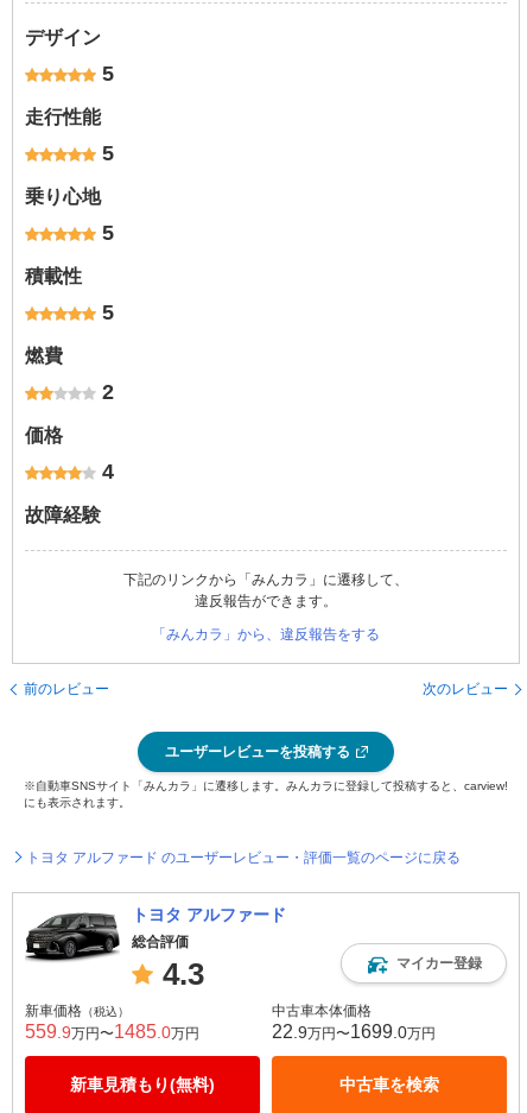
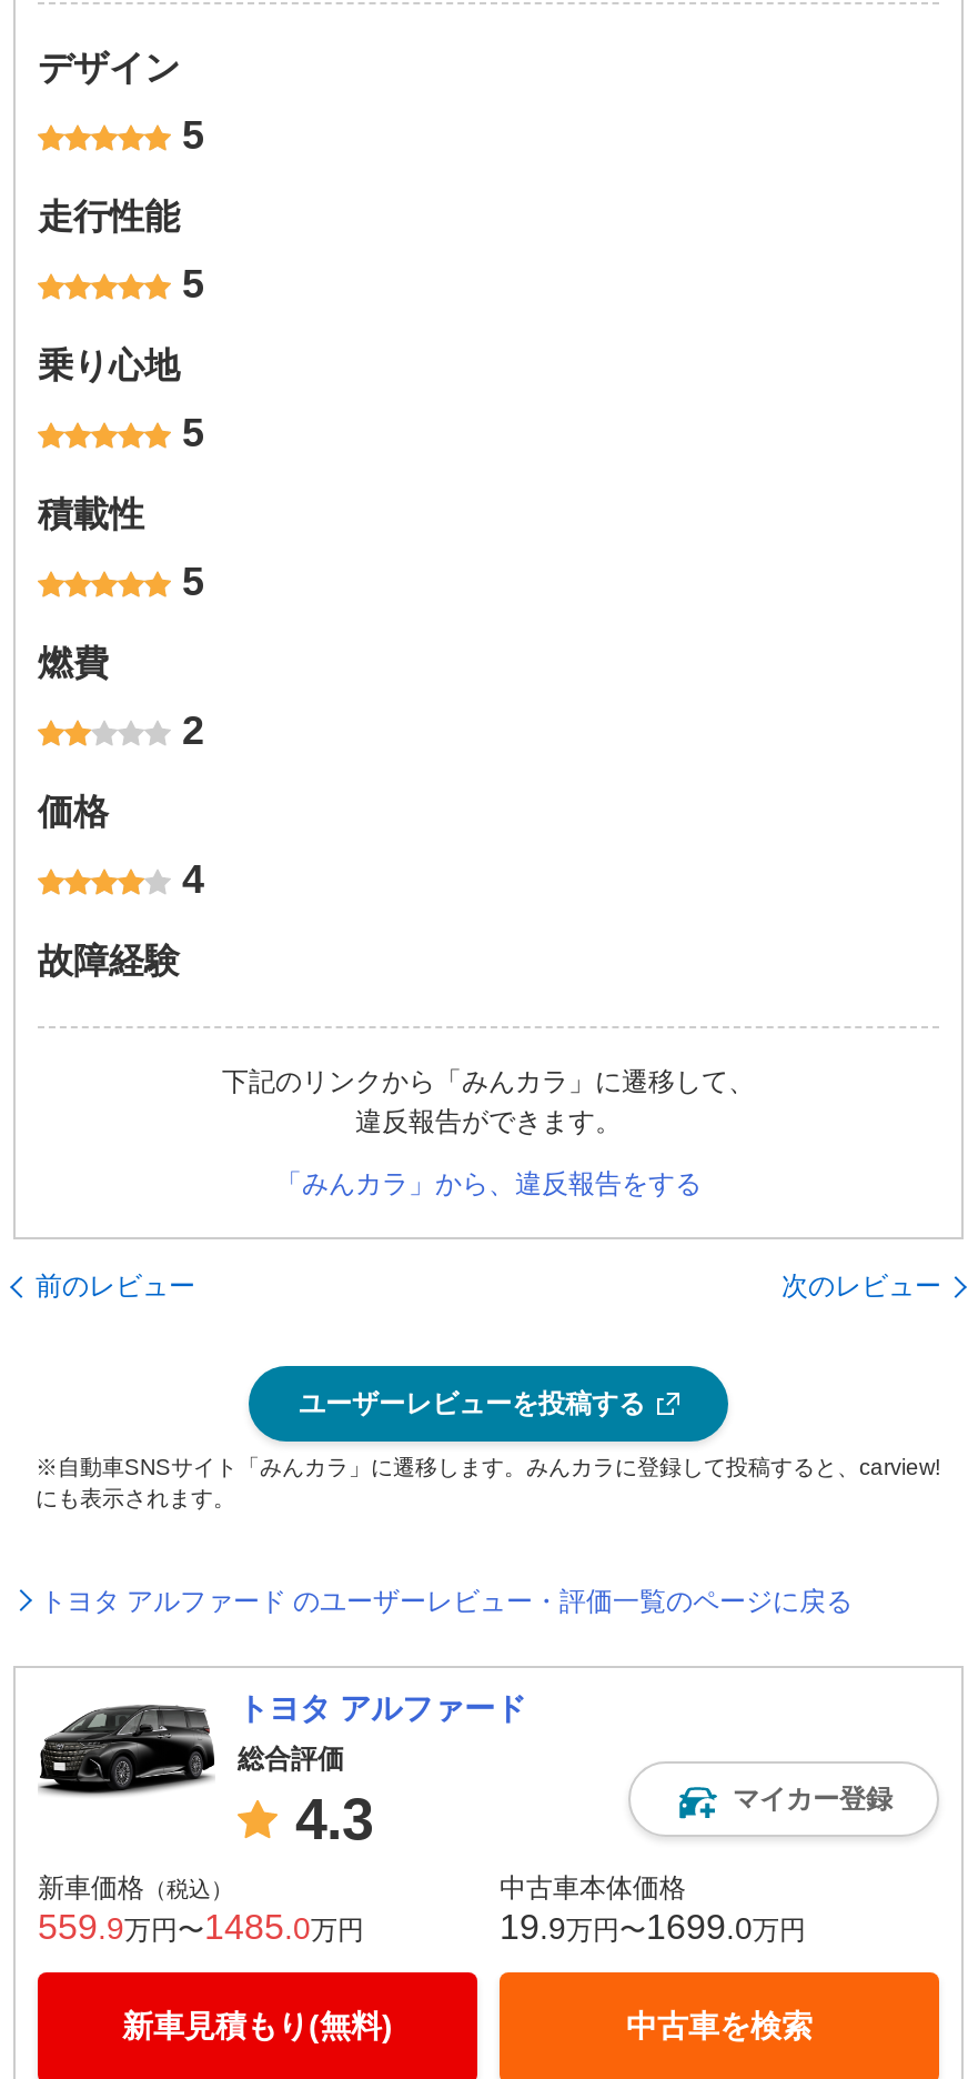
- 22.9万円〜1699.0万円
+ 19.9万円〜1699.0万円
